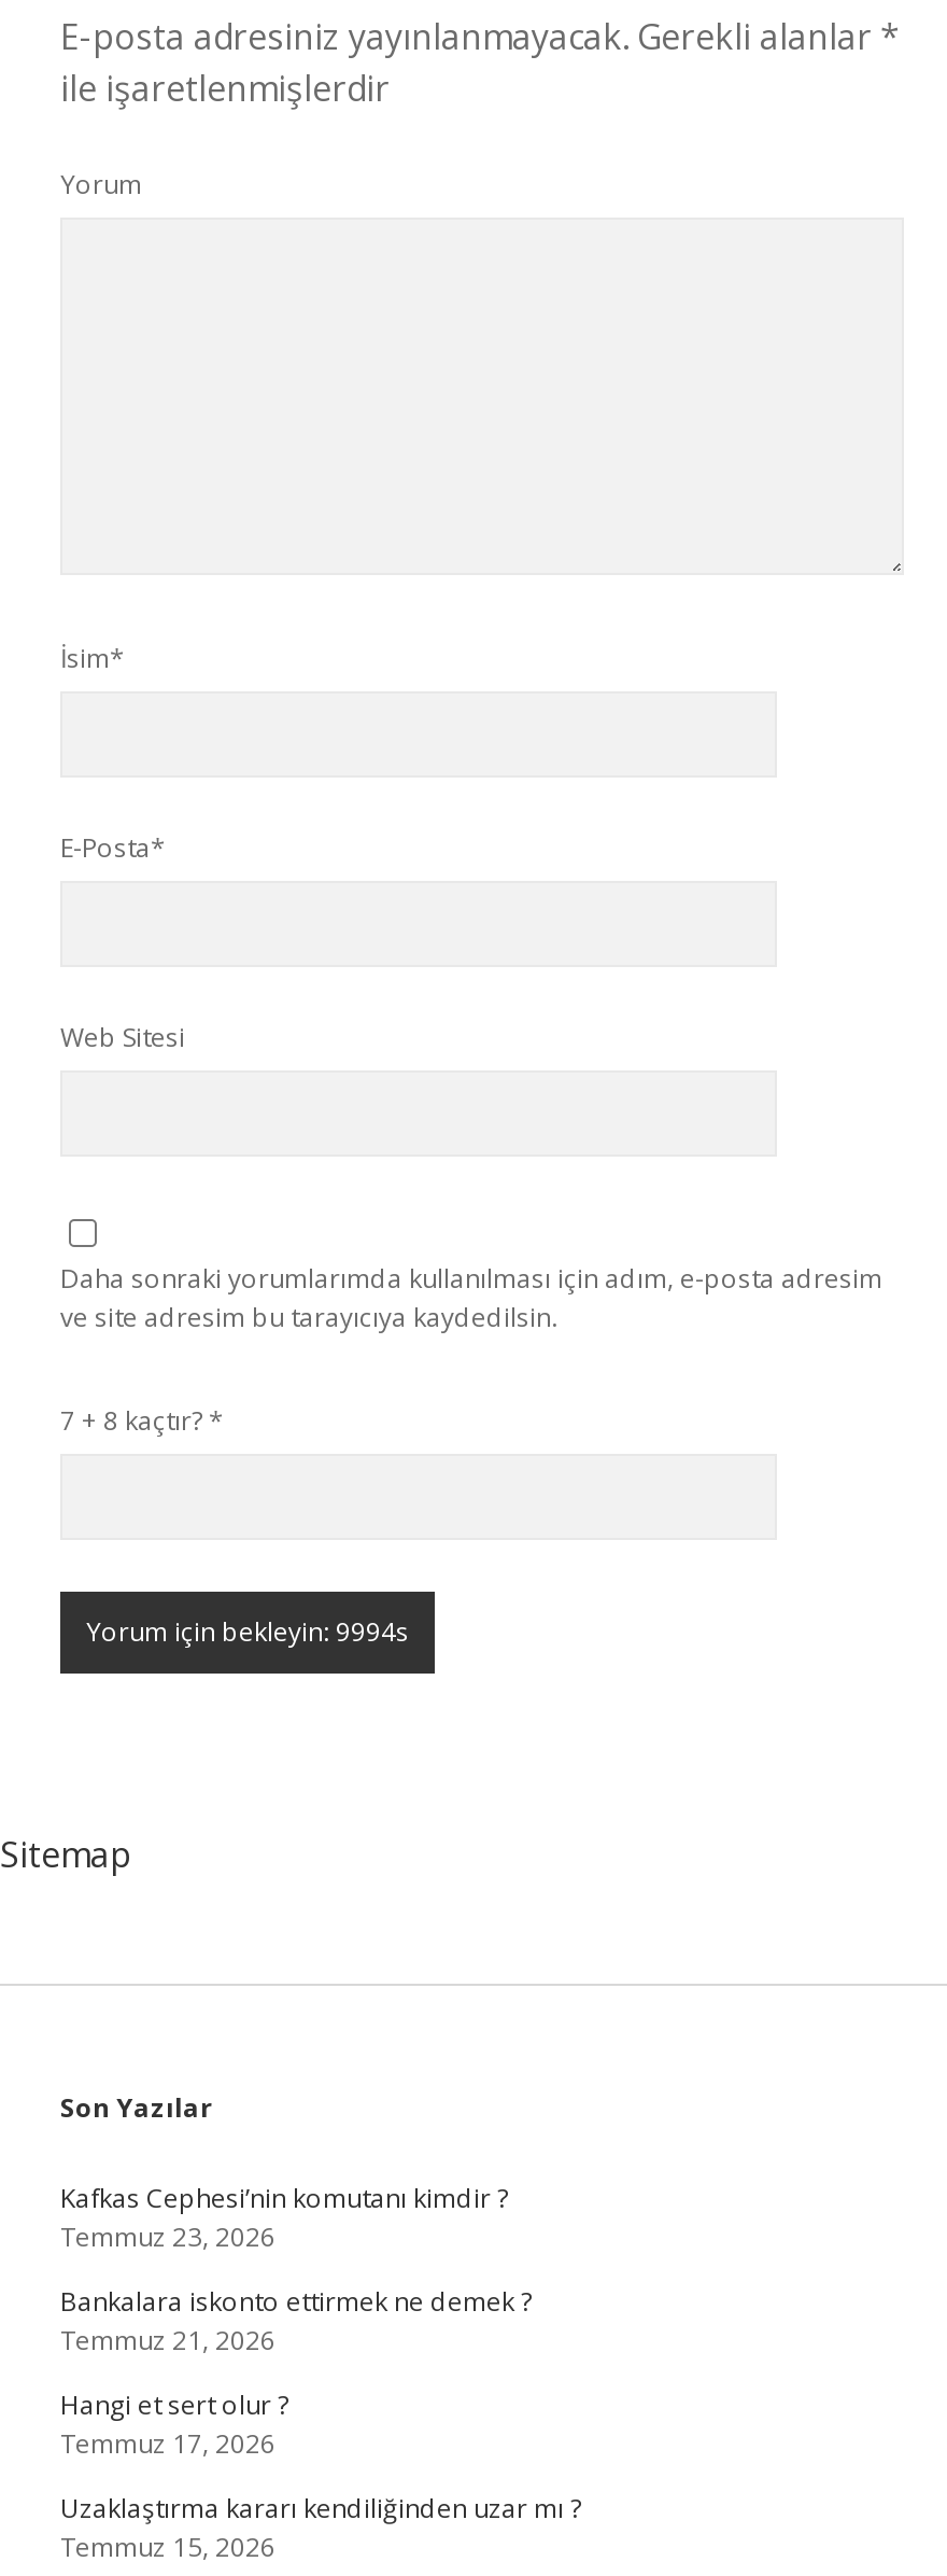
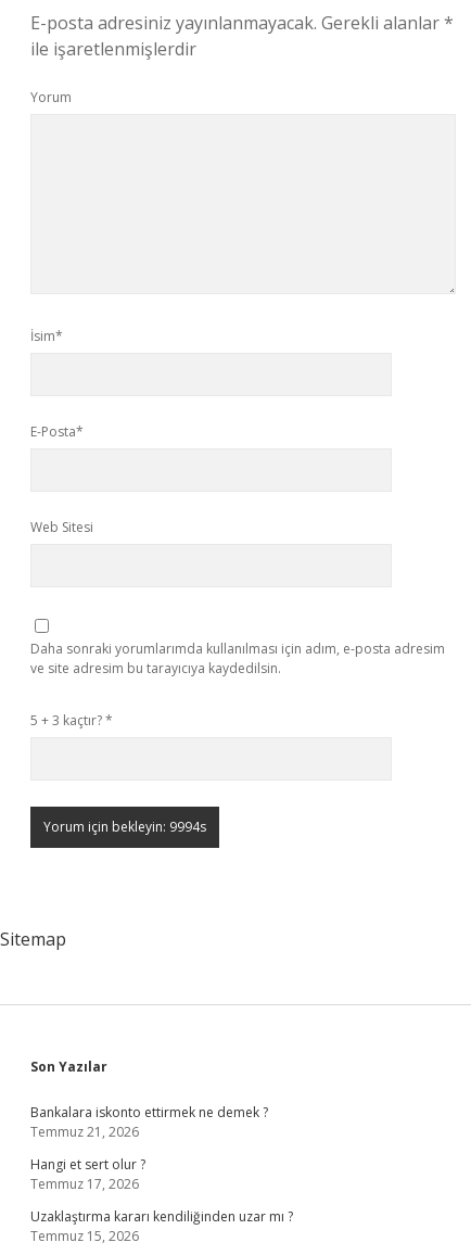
- 7 + 8 kaçtır? *
+ 5 + 3 kaçtır? *

- Kafkas Cephesi’nin komutanı kimdir ?
- Temmuz 23, 2026
